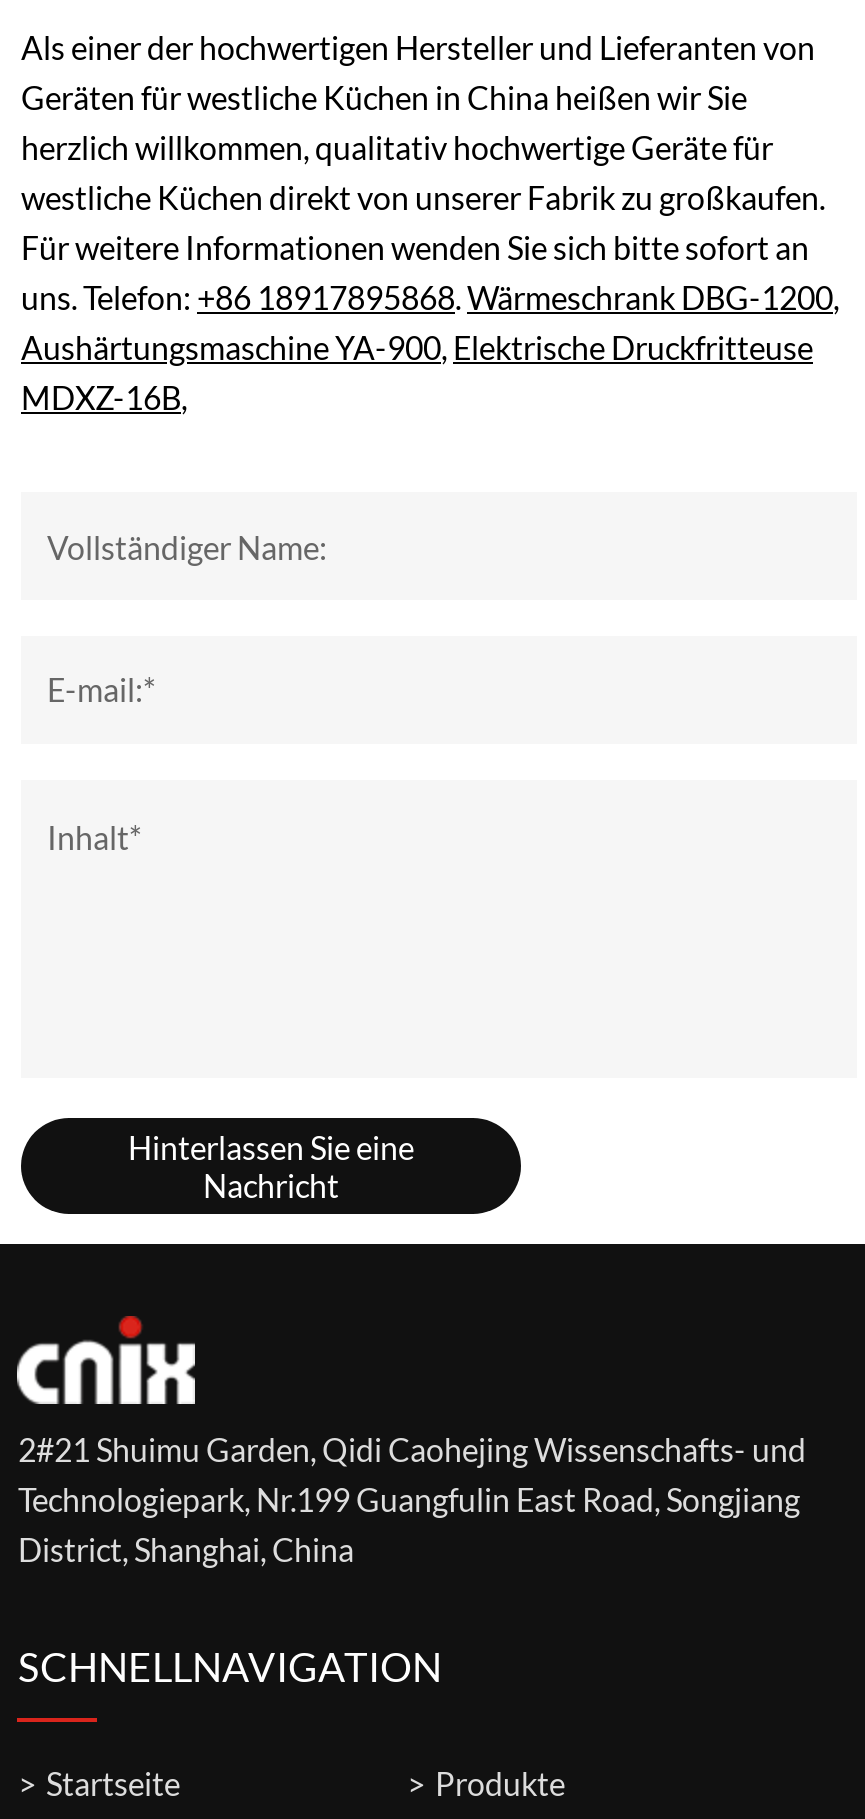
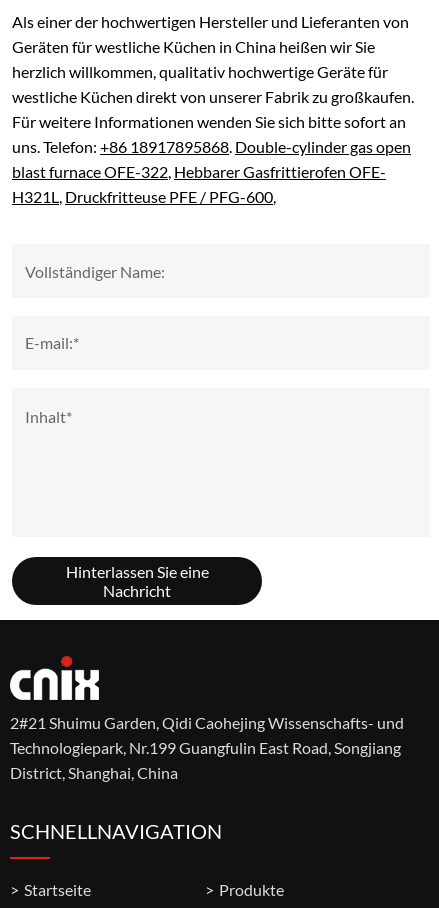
- uns. Telefon: +86 18917895868. Wärmeschrank DBG-1200,
- Aushärtungsmaschine YA-900, Elektrische Druckfritteuse
- MDXZ-16B,
+ uns. Telefon: +86 18917895868. Double-cylinder gas open
+ blast furnace OFE-322, Hebbarer Gasfrittierofen OFE-
+ H321L, Druckfritteuse PFE / PFG-600,
